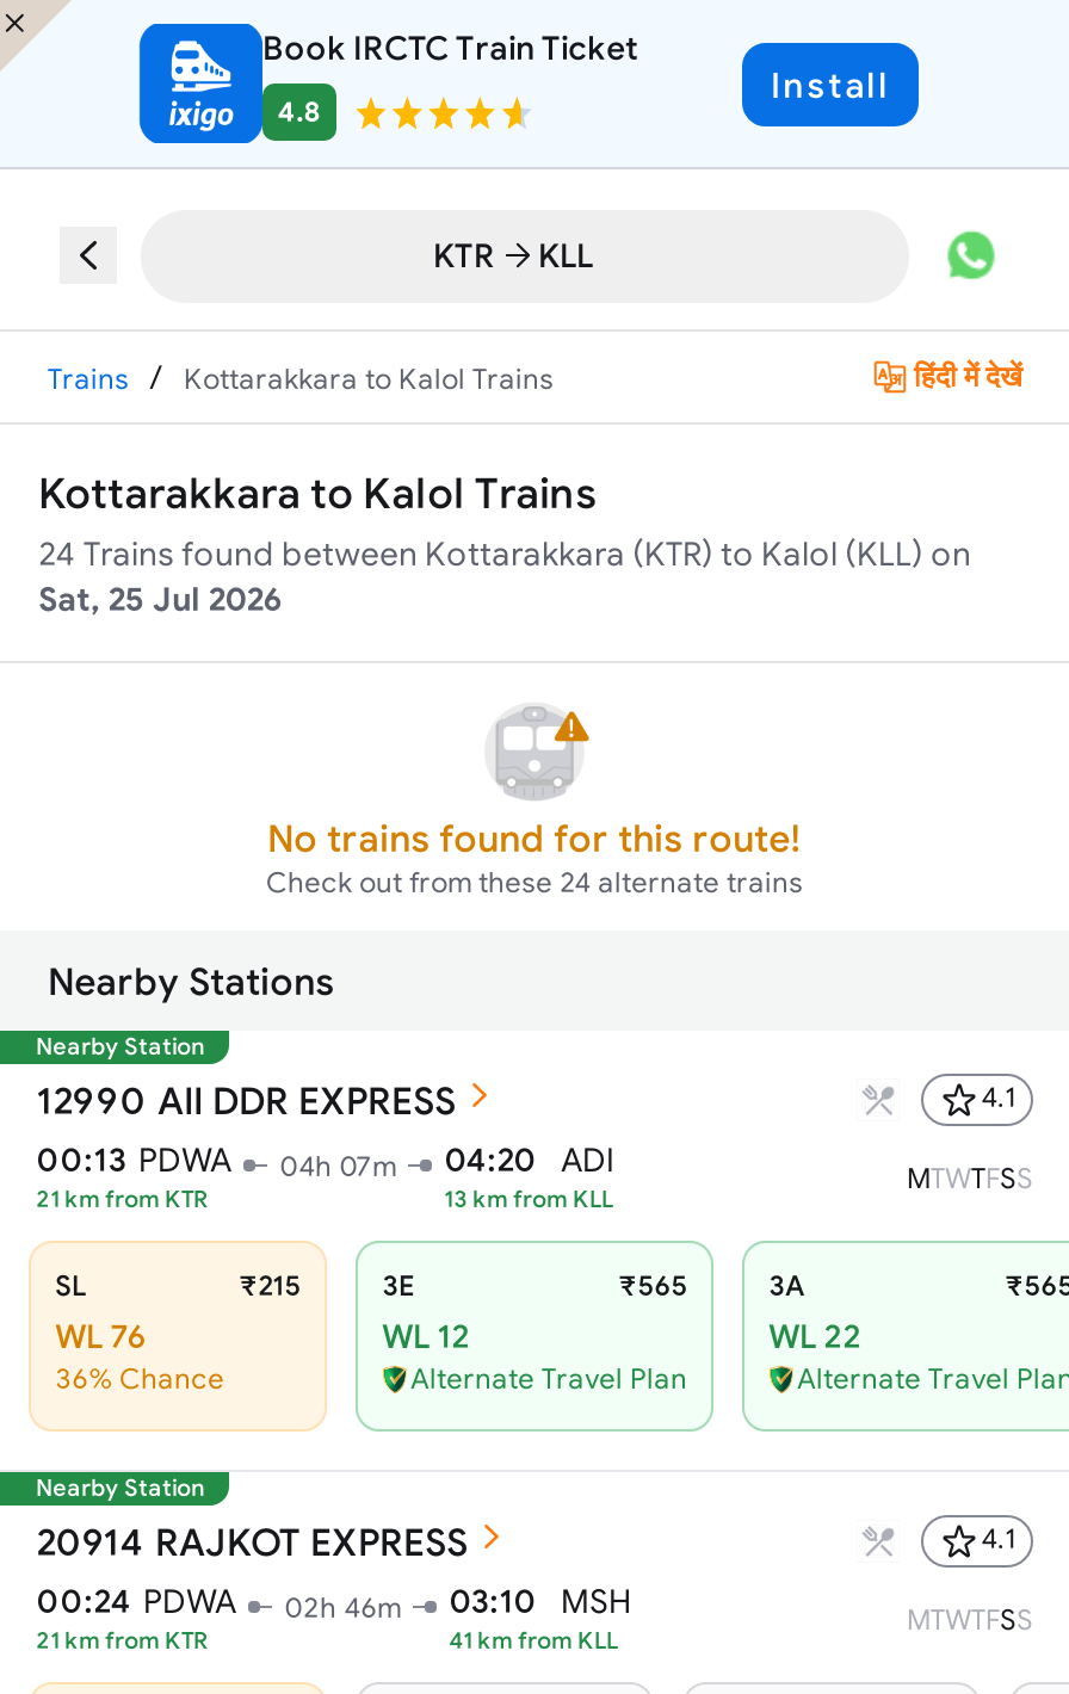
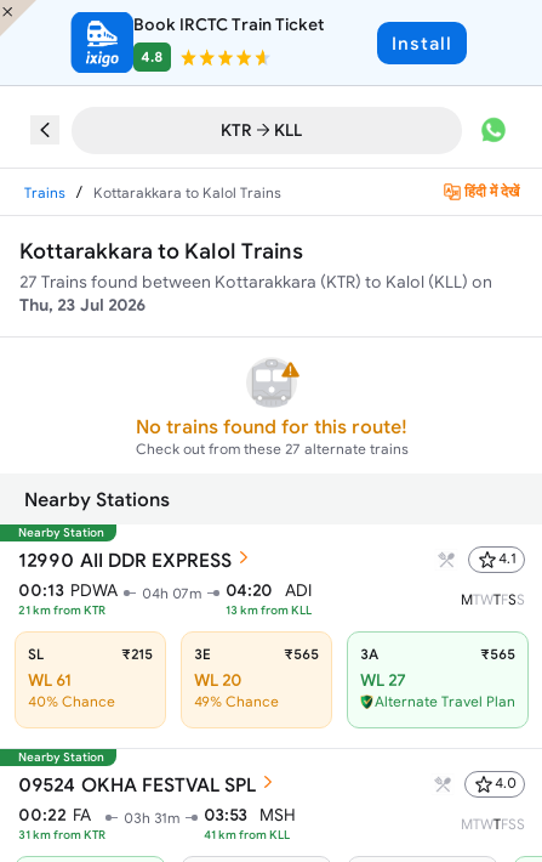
- 24 Trains found between Kottarakkara (KTR) to Kalol (KLL) on
+ 27 Trains found between Kottarakkara (KTR) to Kalol (KLL) on

- Sat, 25 Jul 2026
+ Thu, 23 Jul 2026

- Check out from these 24 alternate trains
+ Check out from these 27 alternate trains

- WL 76
+ WL 61

- WL 12
- Alternate Travel Plan
+ WL 20
+ 49% Chance

- WL 22
+ WL 27

- 36% Chance
+ 40% Chance

- 20914 RAJKOT EXPRESS
- 4.1
+ 09524 OKHA FESTVAL SPL
+ 4.0

- 00:24 PDWA
- 21 km from KTR
+ 00:22 FA
+ 31 km from KTR

- 02h 46m
- 03:10
+ 03h 31m
+ 03:53
